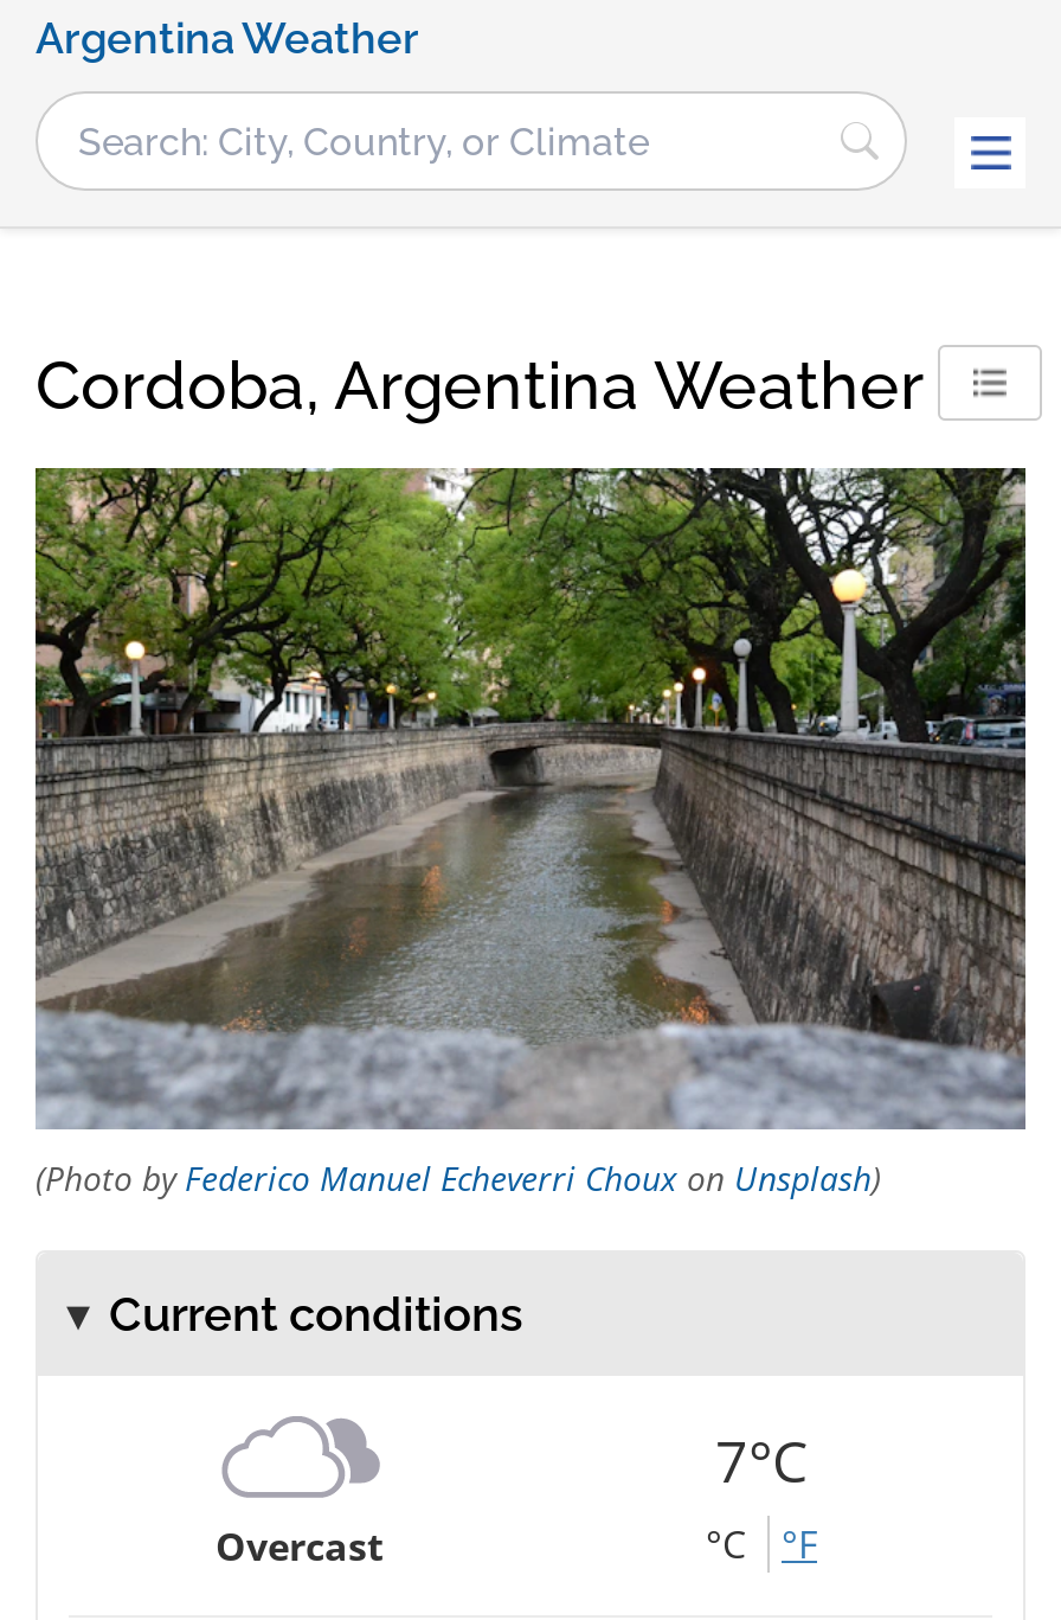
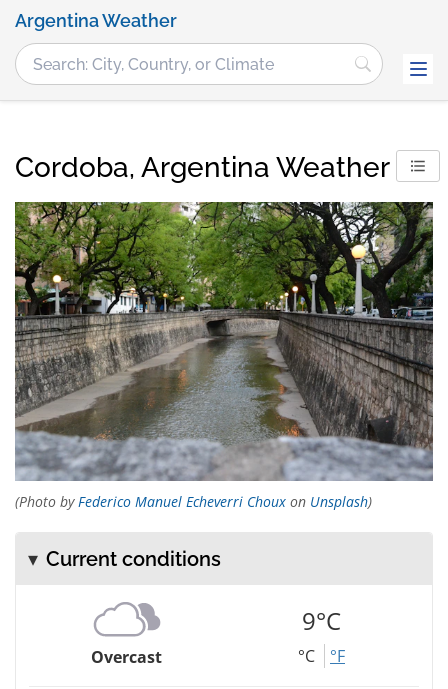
- 7°C
+ 9°C
